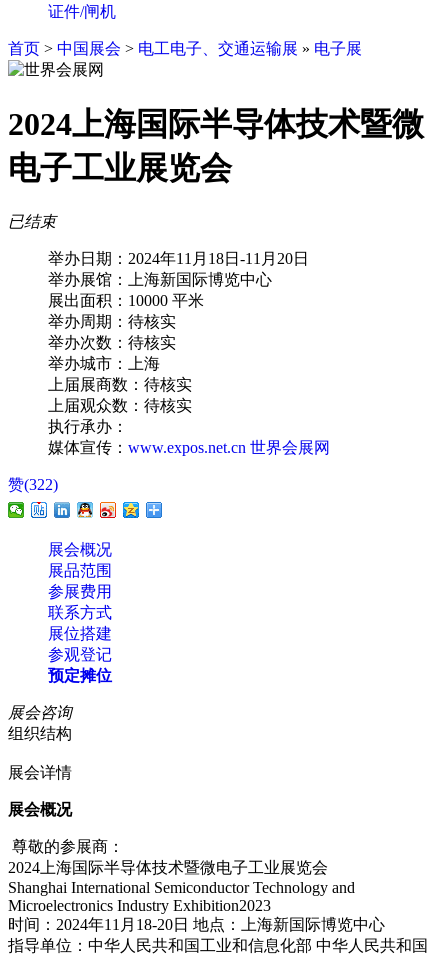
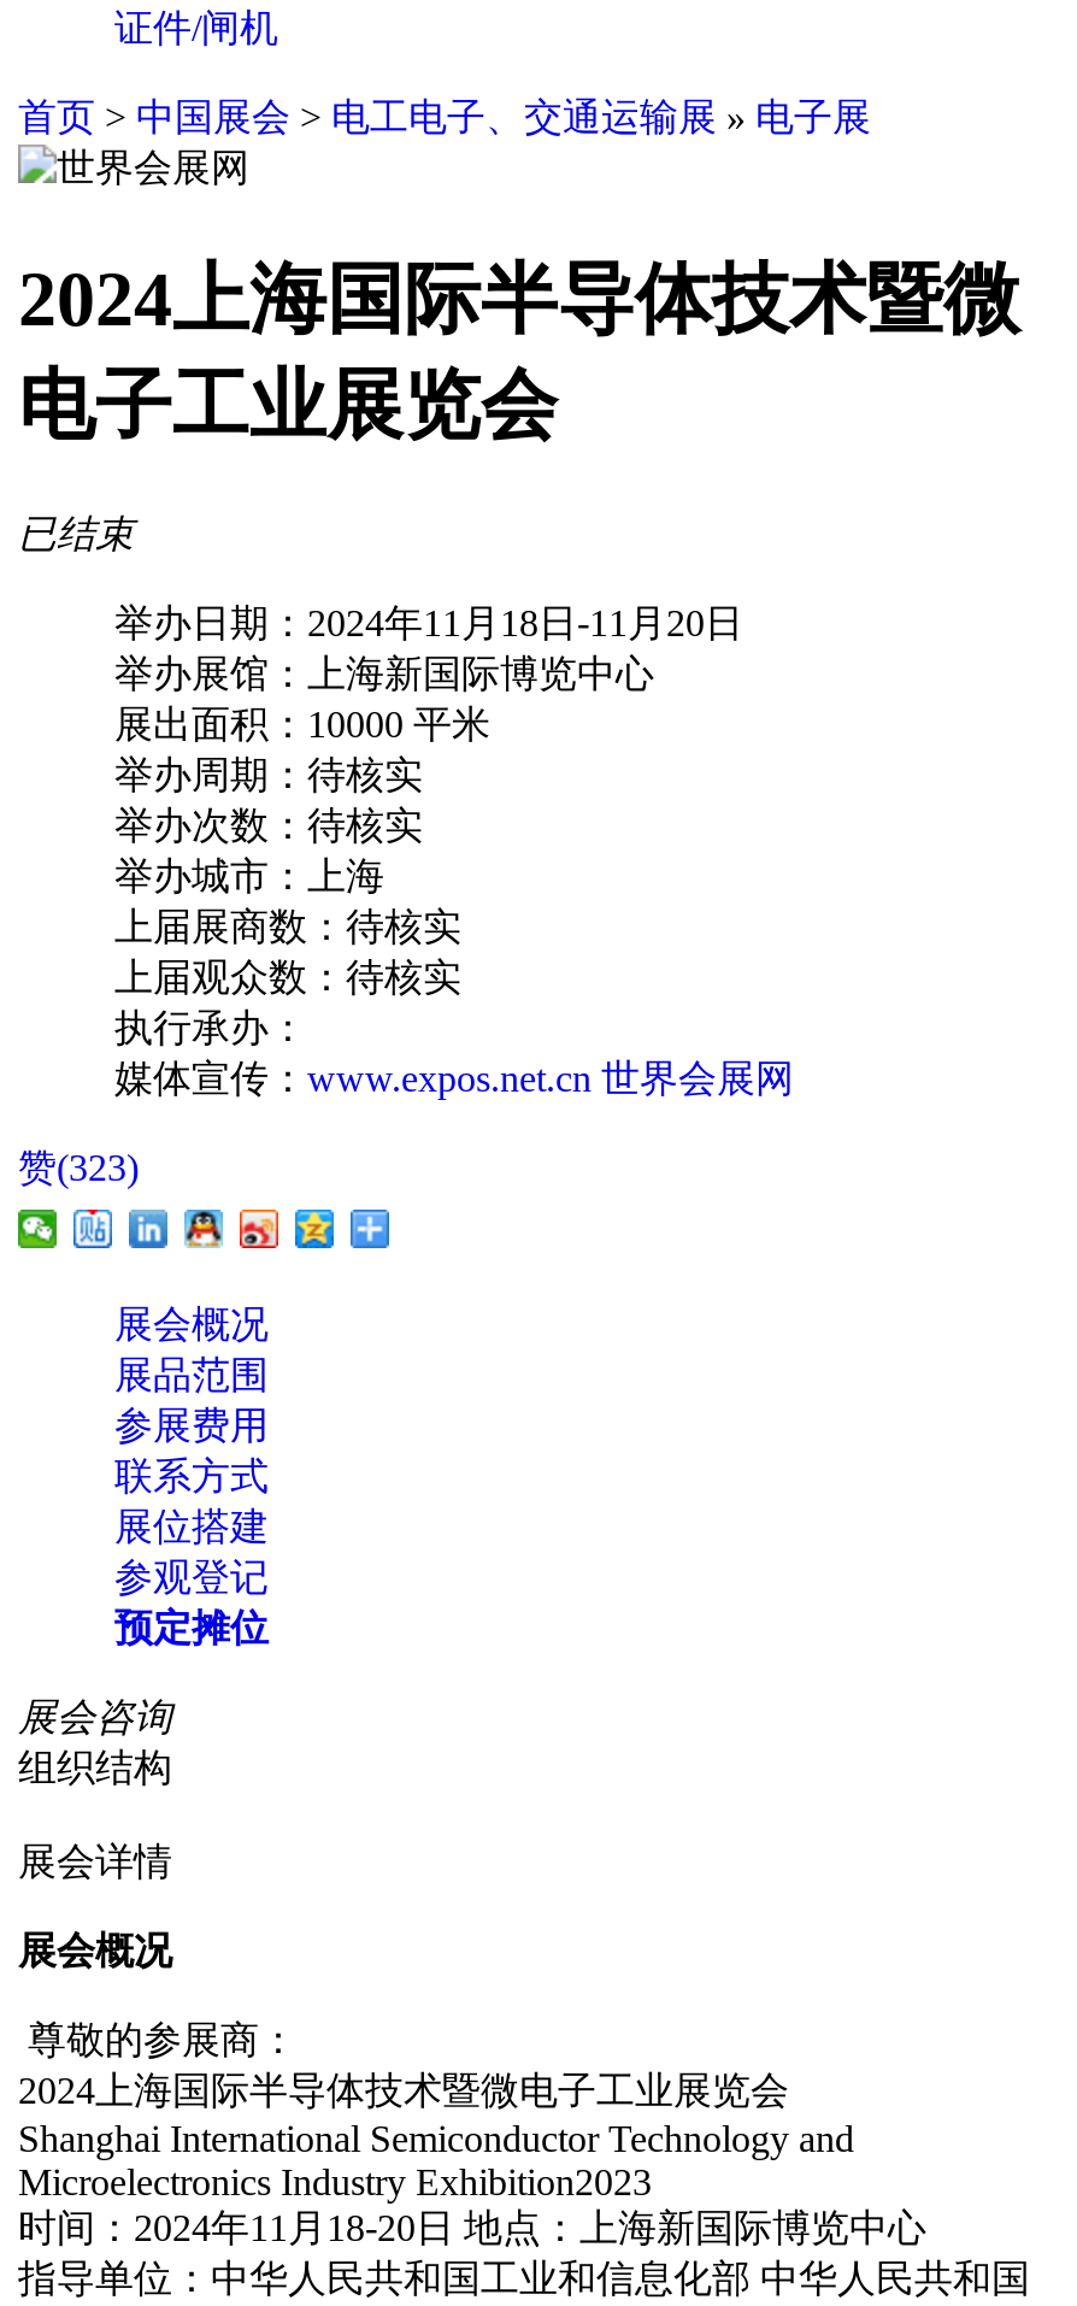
- 赞(322)
+ 赞(323)
